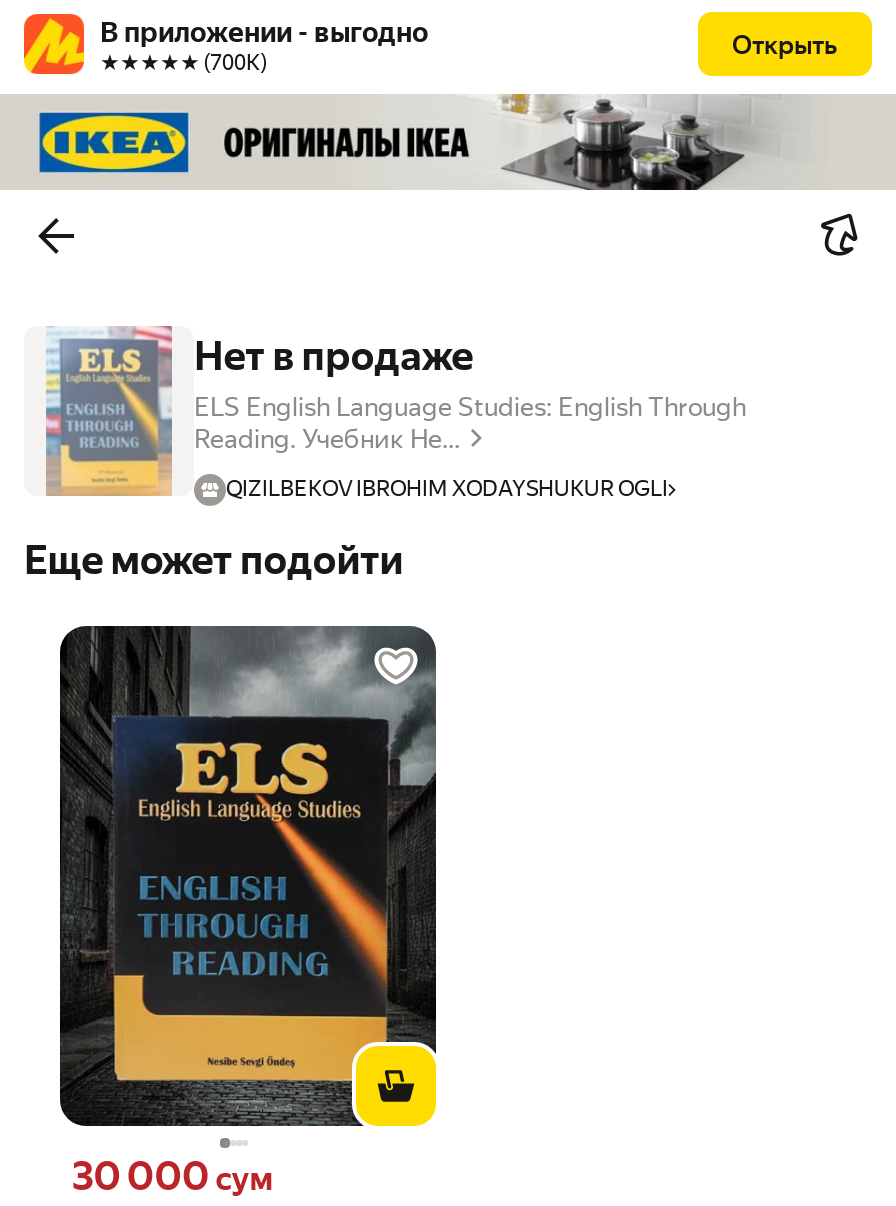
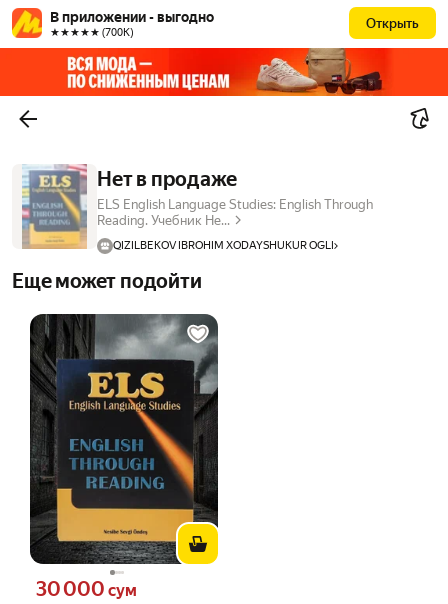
- [image]
+ [image]
